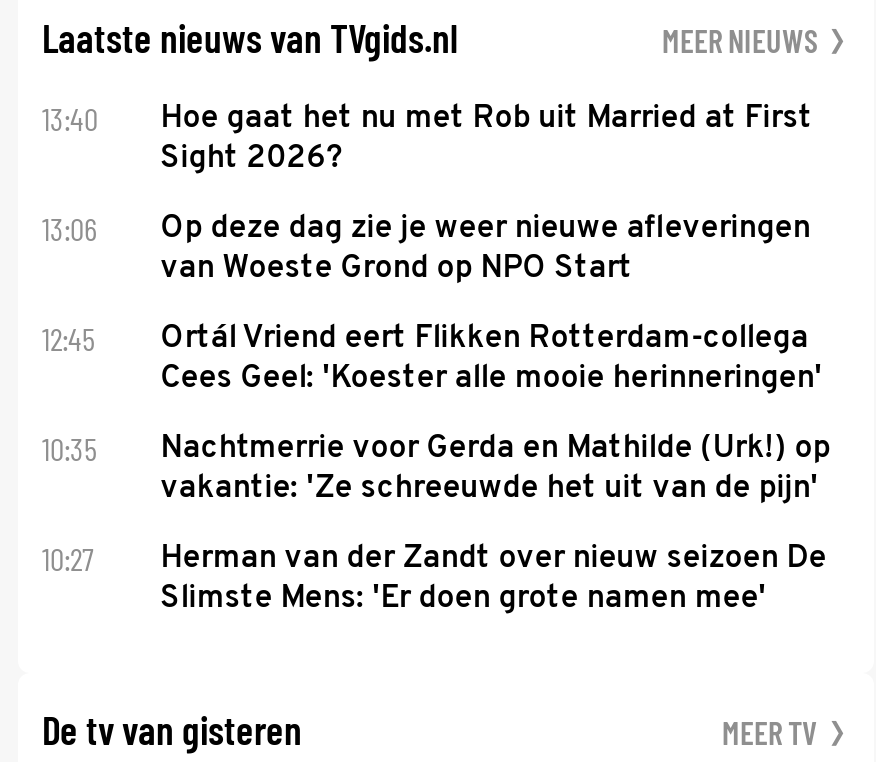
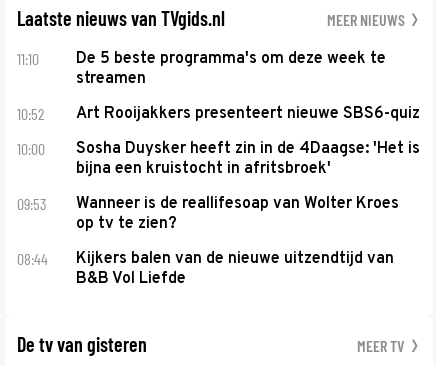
- 13:40
- Hoe gaat het nu met Rob uit Married at First
- Sight 2026?
+ 11:10
+ De 5 beste programma's om deze week te
+ streamen

- 13:06
- Op deze dag zie je weer nieuwe afleveringen
- van Woeste Grond op NPO Start
+ 10:52
+ Art Rooijakkers presenteert nieuwe SBS6-quiz

- 12:45
- Ortál Vriend eert Flikken Rotterdam-collega
- Cees Geel: 'Koester alle mooie herinneringen'
+ 10:00
+ Sosha Duysker heeft zin in de 4Daagse: 'Het is
+ bijna een kruistocht in afritsbroek'

- 10:35
- Nachtmerrie voor Gerda en Mathilde (Urk!) op
- vakantie: 'Ze schreeuwde het uit van de pijn'
+ 09:53
+ Wanneer is de reallifesoap van Wolter Kroes
+ op tv te zien?

- 10:27
- Herman van der Zandt over nieuw seizoen De
- Slimste Mens: 'Er doen grote namen mee'
+ 08:44
+ Kijkers balen van de nieuwe uitzendtijd van
+ B&B Vol Liefde
